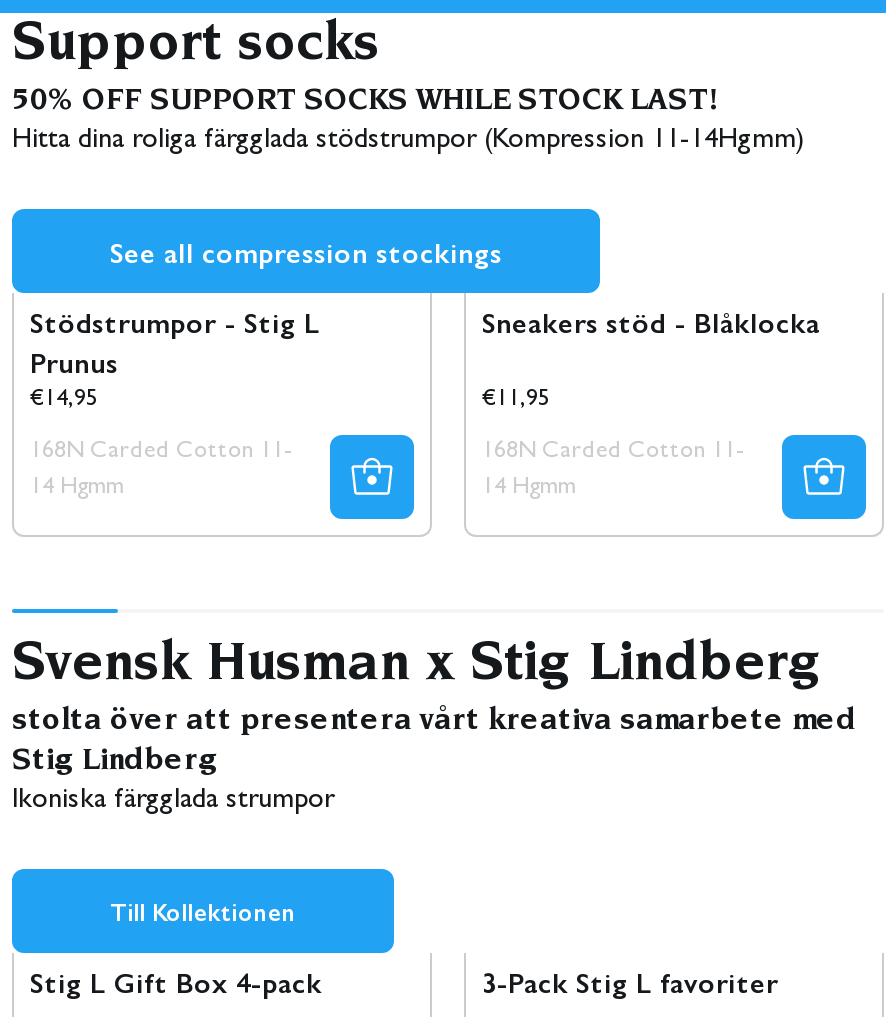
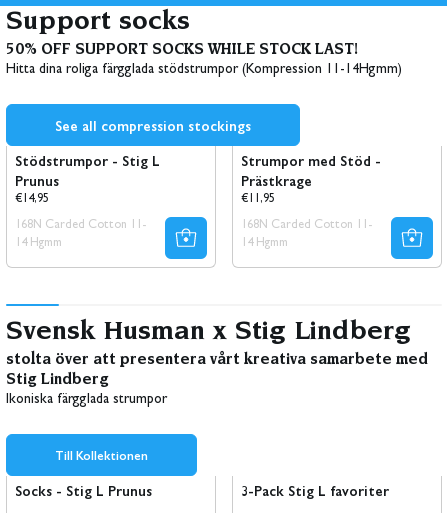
- Sneakers stöd - Blåklocka
+ Strumpor med Stöd -
+ Prästkrage

- Stig L Gift Box 4-pack
+ Socks - Stig L Prunus
